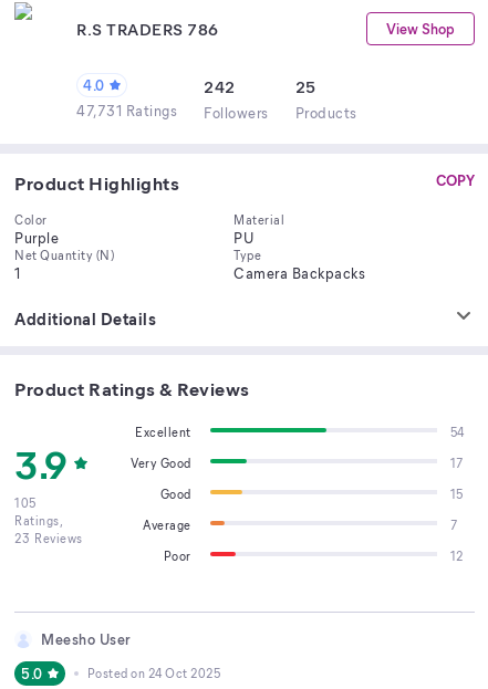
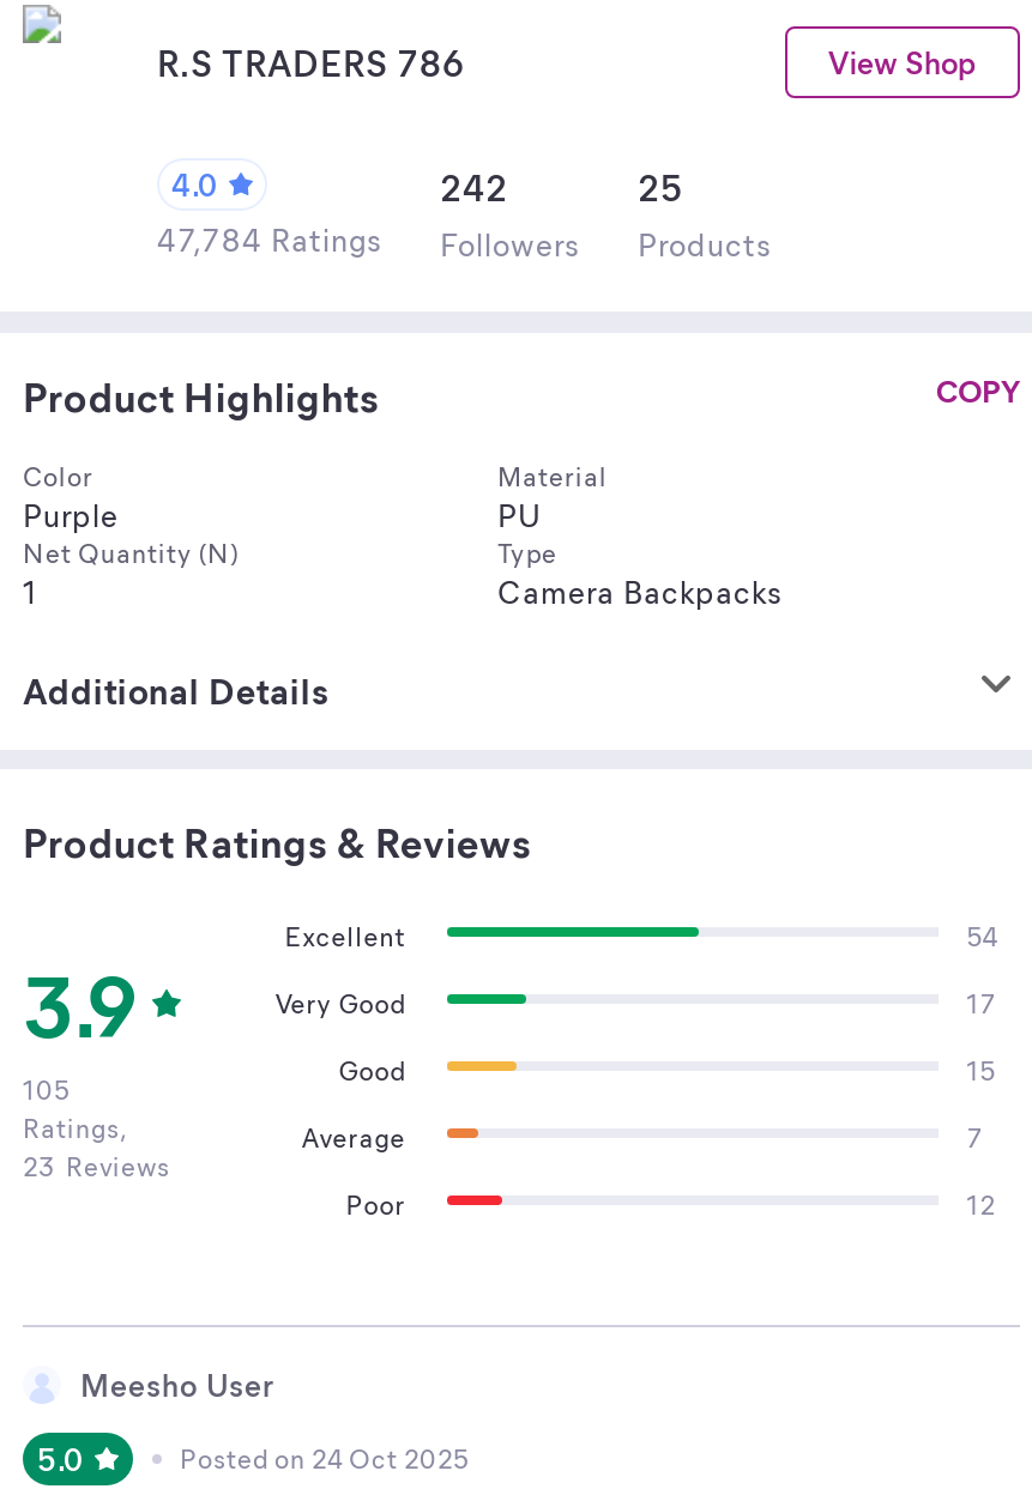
- 47,731 Ratings Followers Products
+ 47,784 Ratings Followers Products
